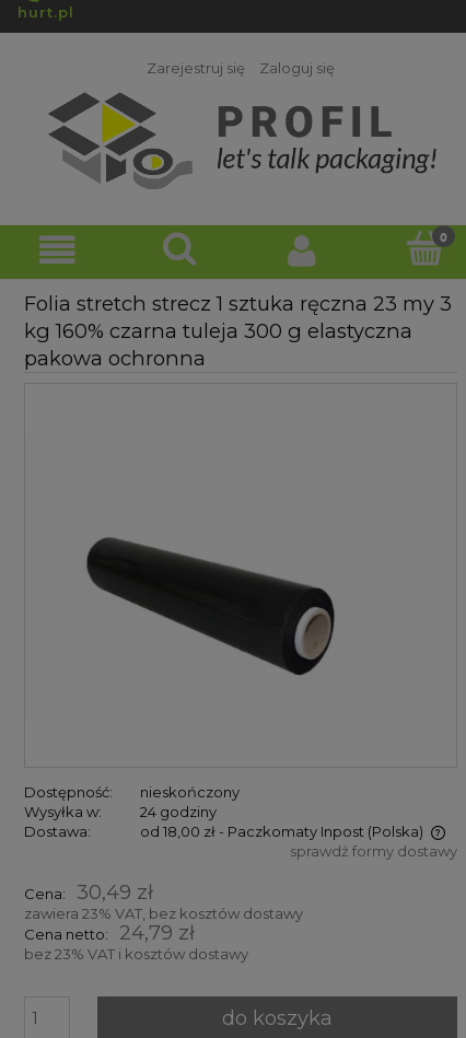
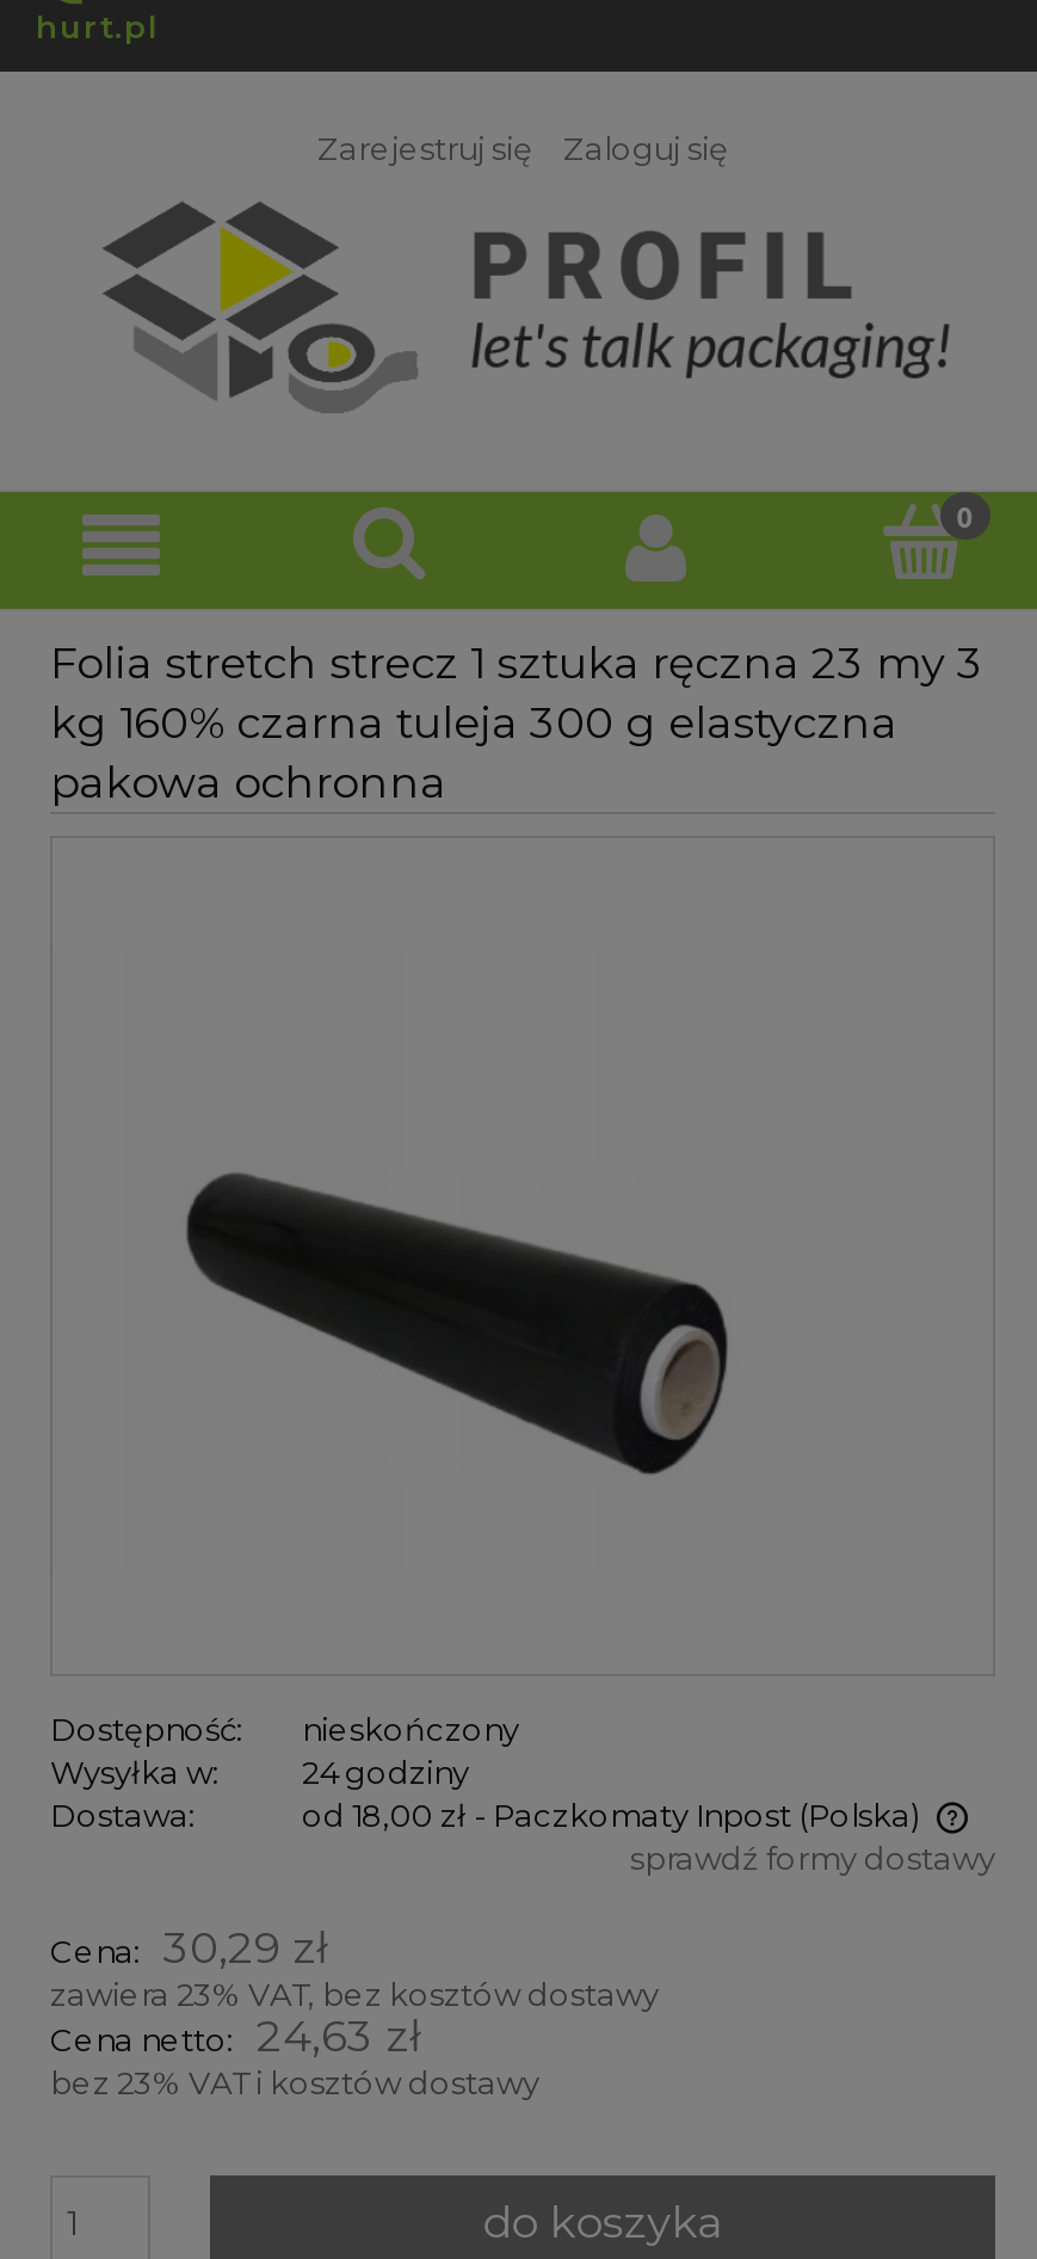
- Cena: 30,49 zł
+ Cena: 30,29 zł

- Cena netto: 24,79 zł
+ Cena netto: 24,63 zł
